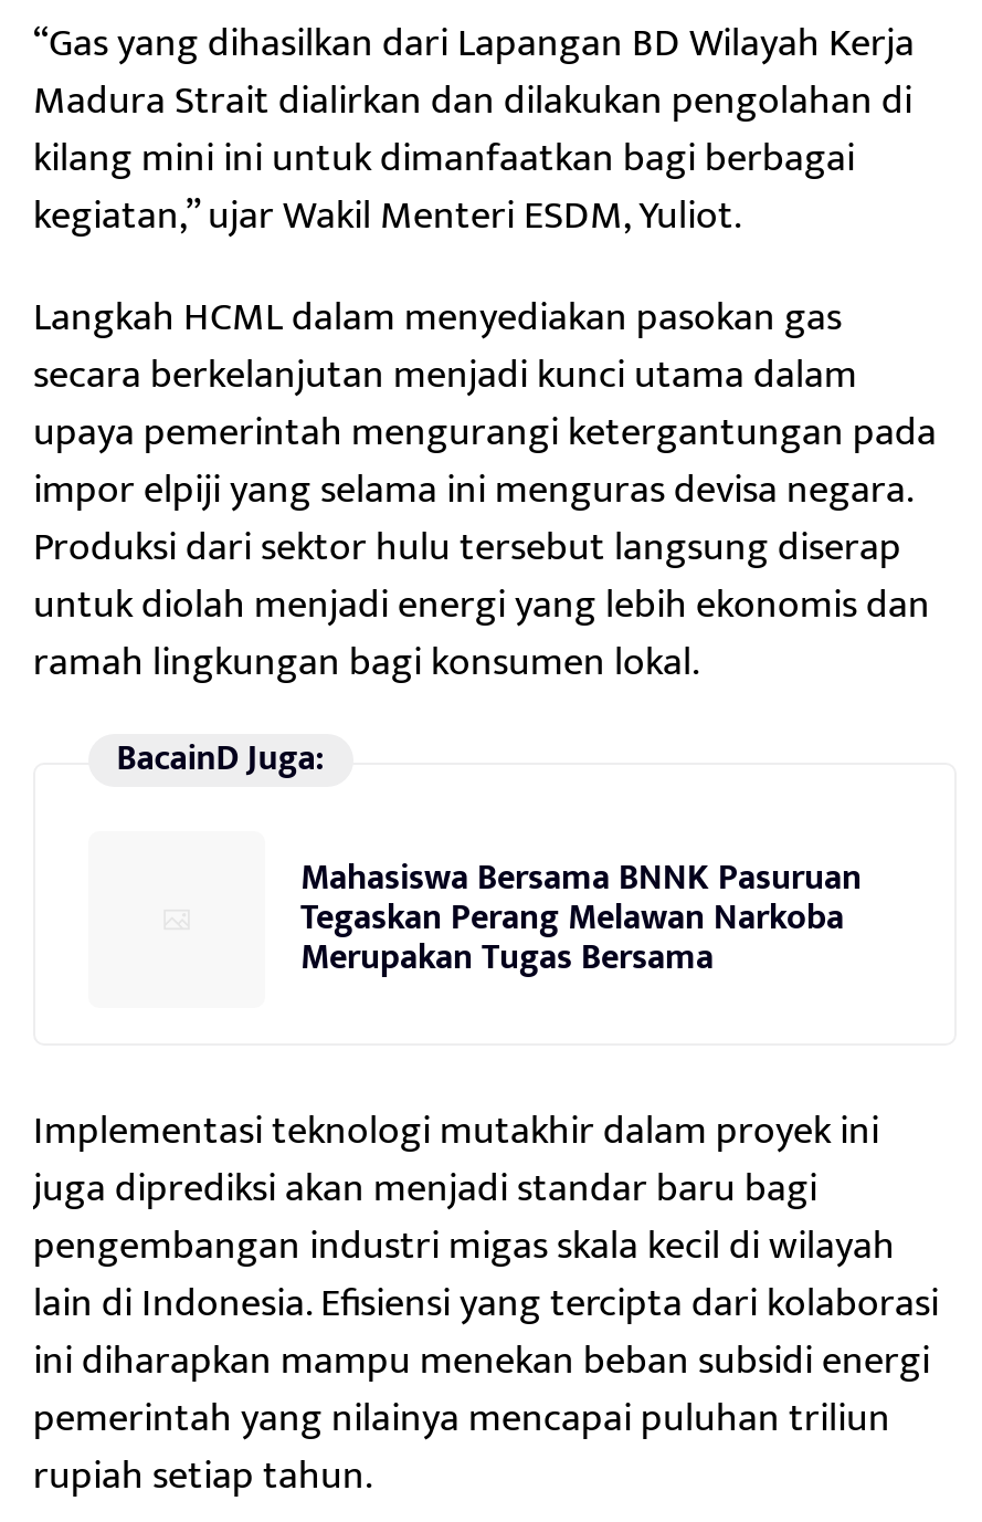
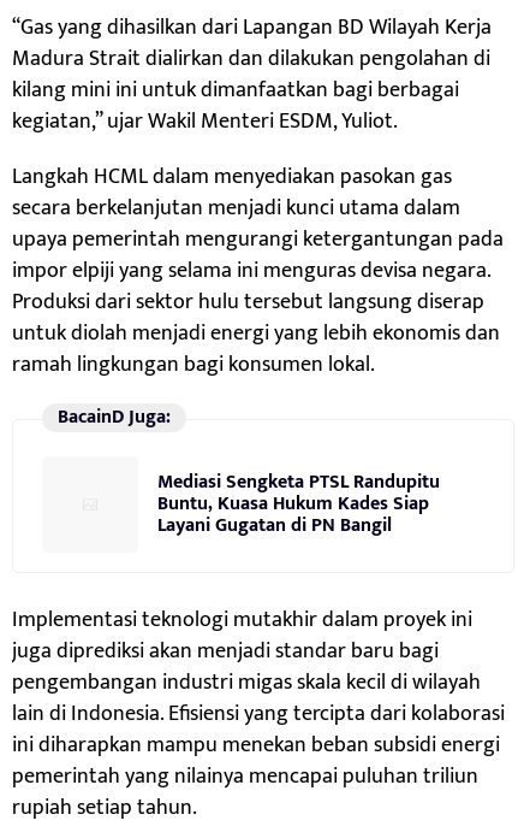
- Mahasiswa Bersama BNNK Pasuruan
- Tegaskan Perang Melawan Narkoba
- Merupakan Tugas Bersama
+ Mediasi Sengketa PTSL Randupitu
+ Buntu, Kuasa Hukum Kades Siap
+ Layani Gugatan di PN Bangil
